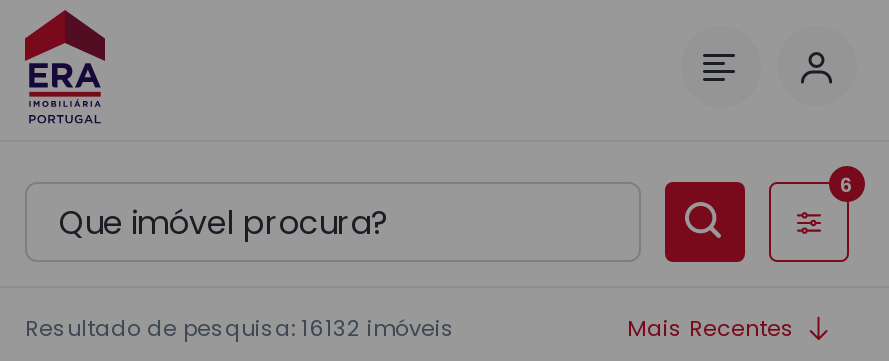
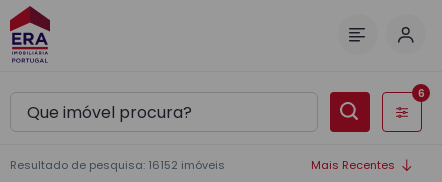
- Resultado de pesquisa 16132 imóveis
+ Resultado de pesquisa 16152 imóveis
